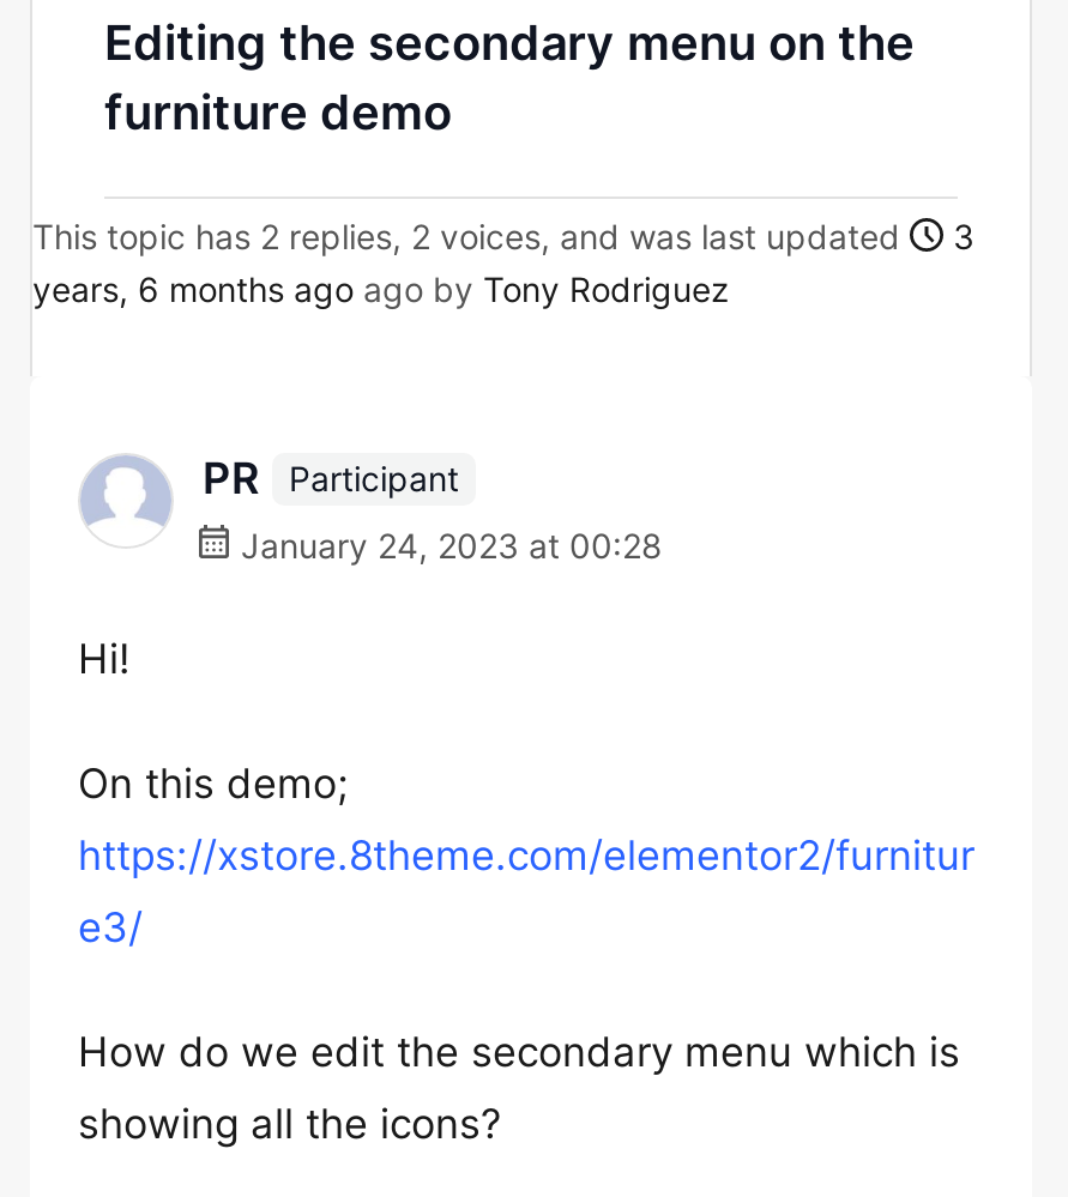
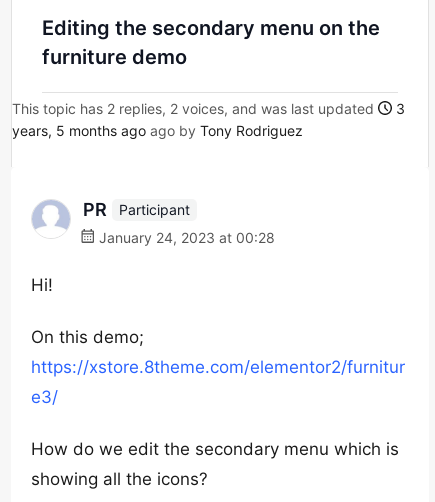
- years, 6 months ago ago by Tony Rodriguez
+ years, 5 months ago ago by Tony Rodriguez
